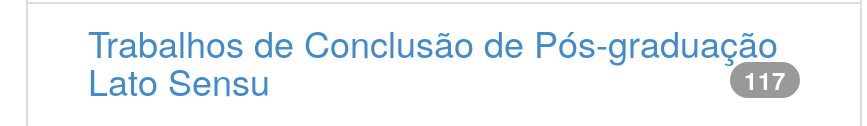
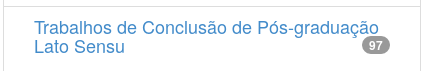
- 117
+ 97
